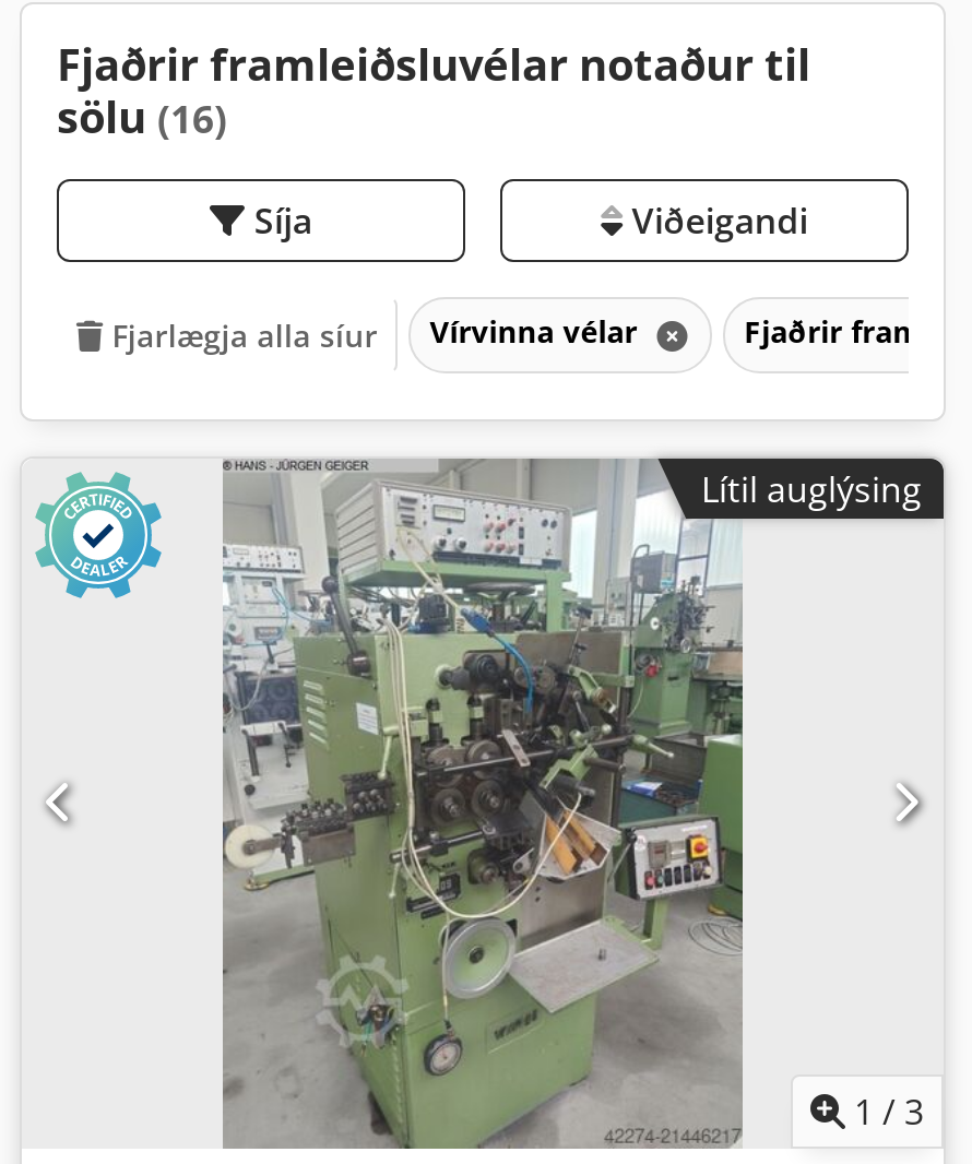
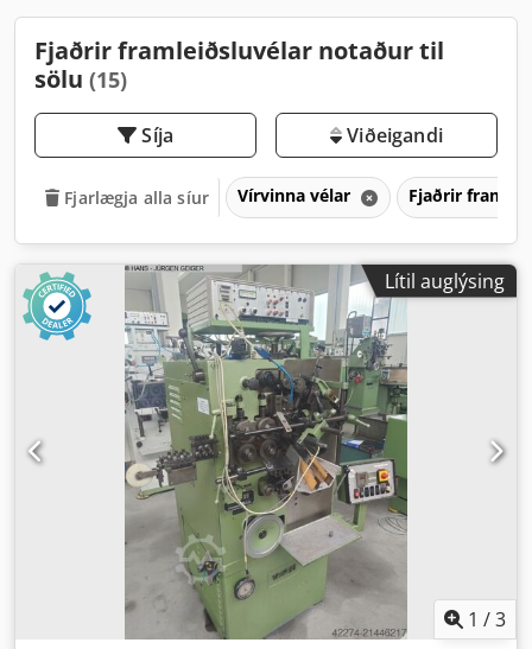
- sölu (16)
+ sölu (15)
